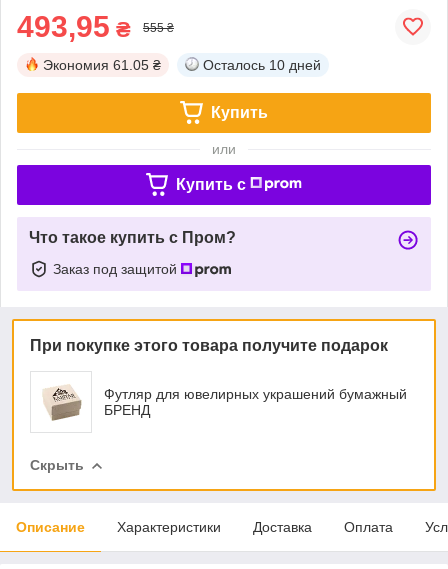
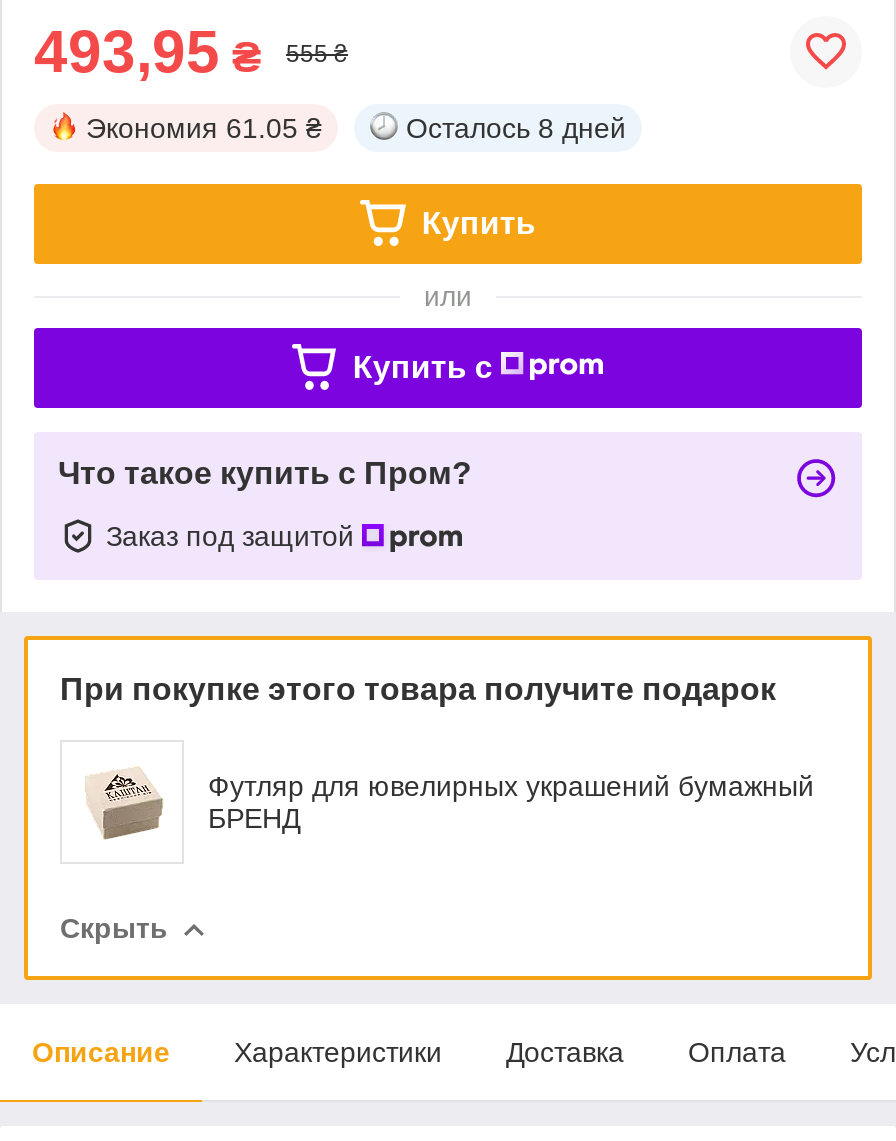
- Осталось 10 дней
+ Осталось 8 дней
